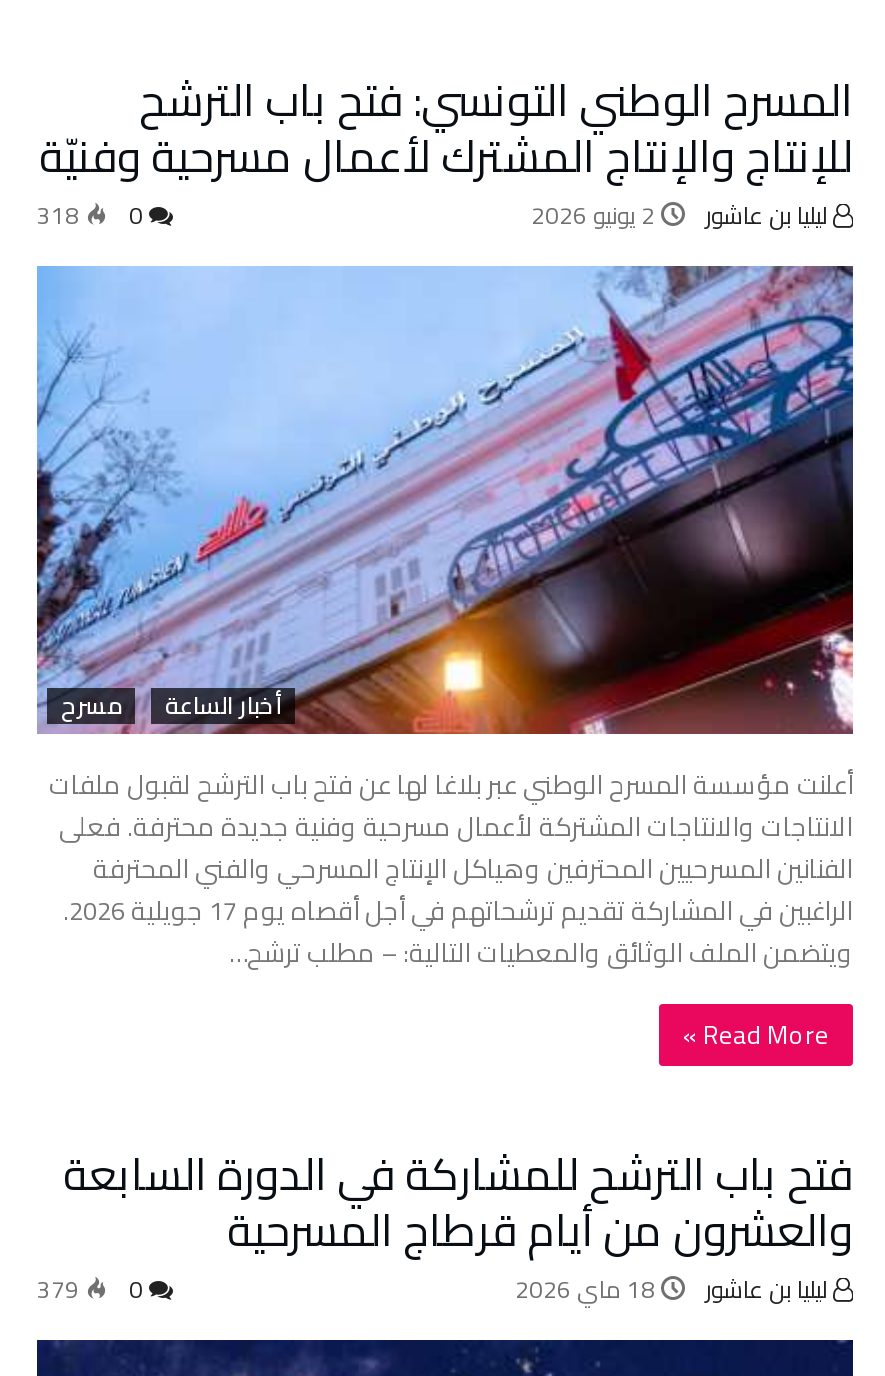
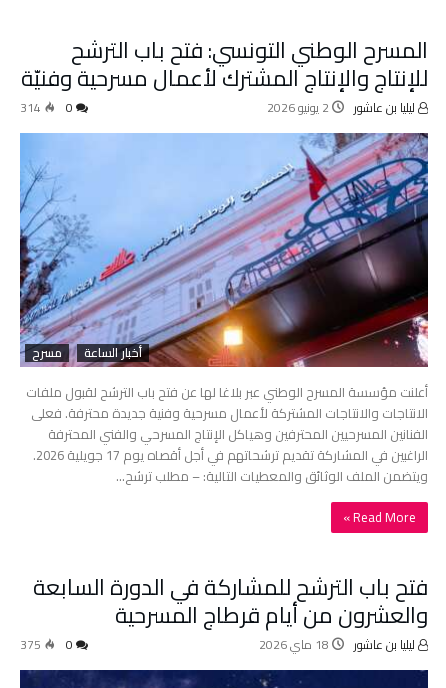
- 318
+ 314

- 379
+ 375
